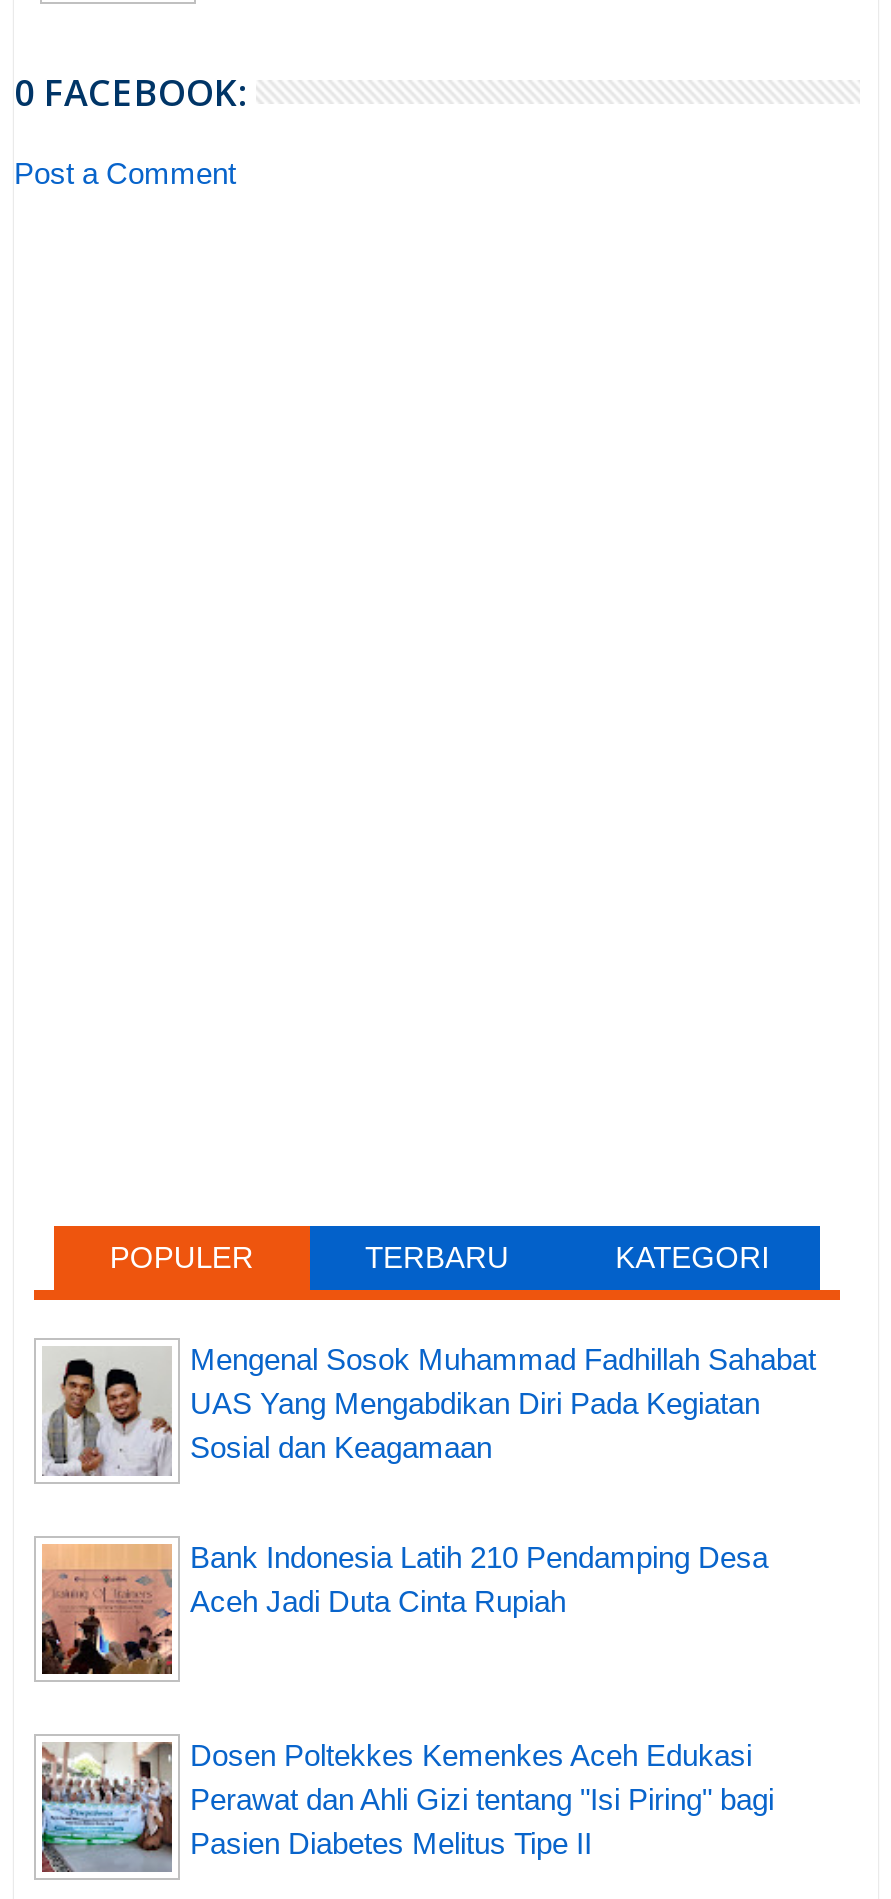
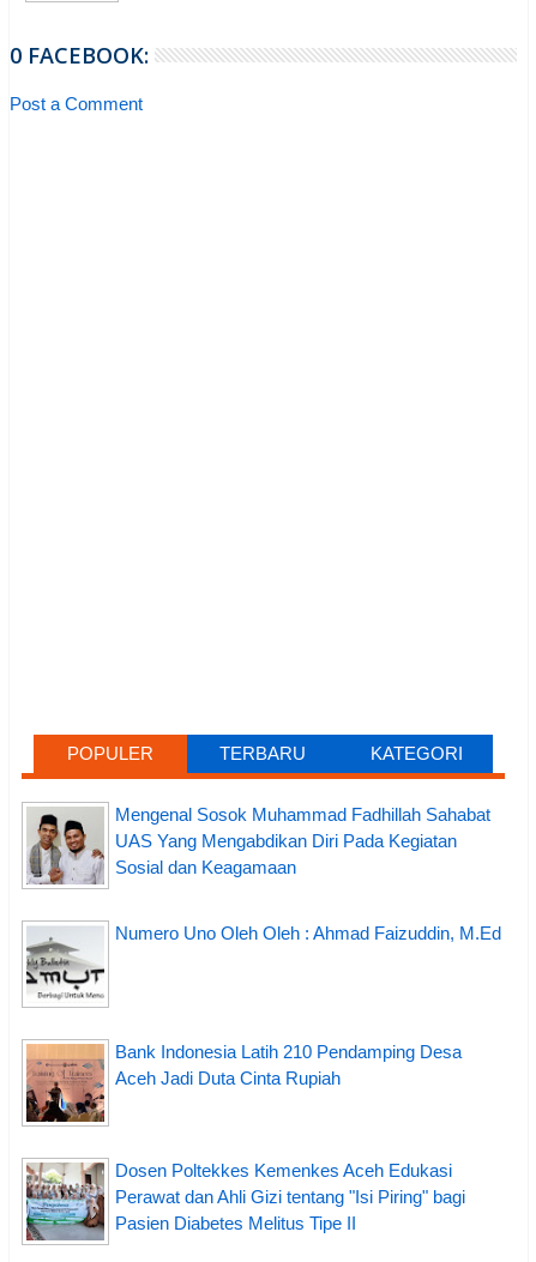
+ [image]
+ Numero Uno Oleh Oleh : Ahmad Faizuddin, M.Ed
